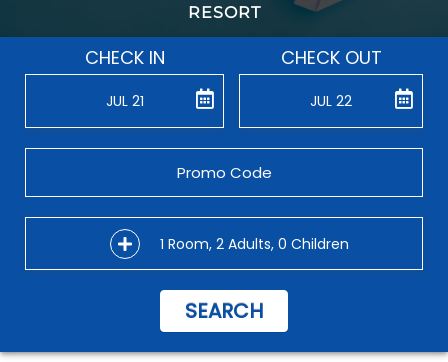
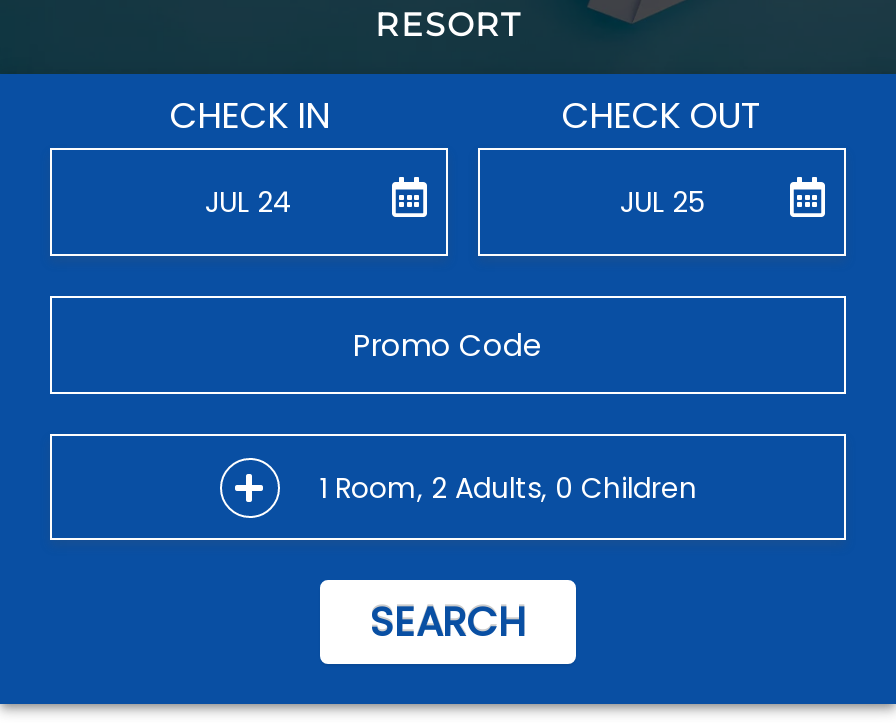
- JUL 21
+ JUL 24

- JUL 22
+ JUL 25
